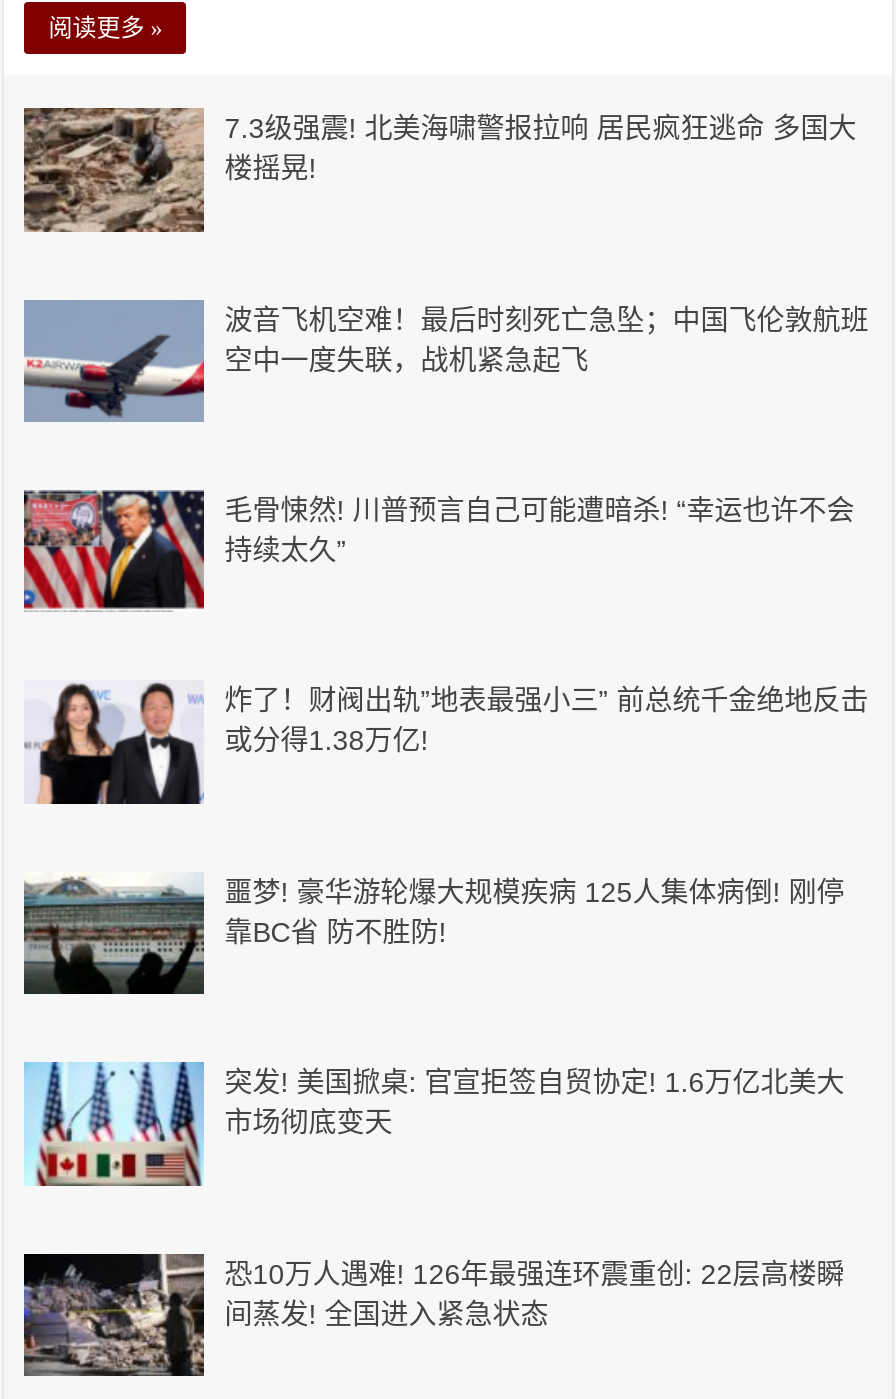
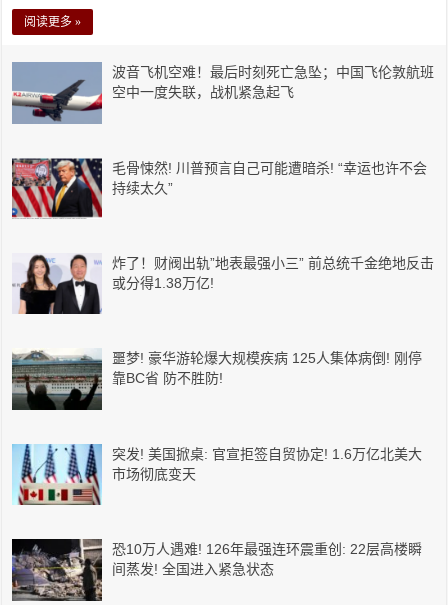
- [image]
- 7.3级强震! 北美海啸警报拉响 居民疯狂逃命 多国大
- 楼摇晃!
